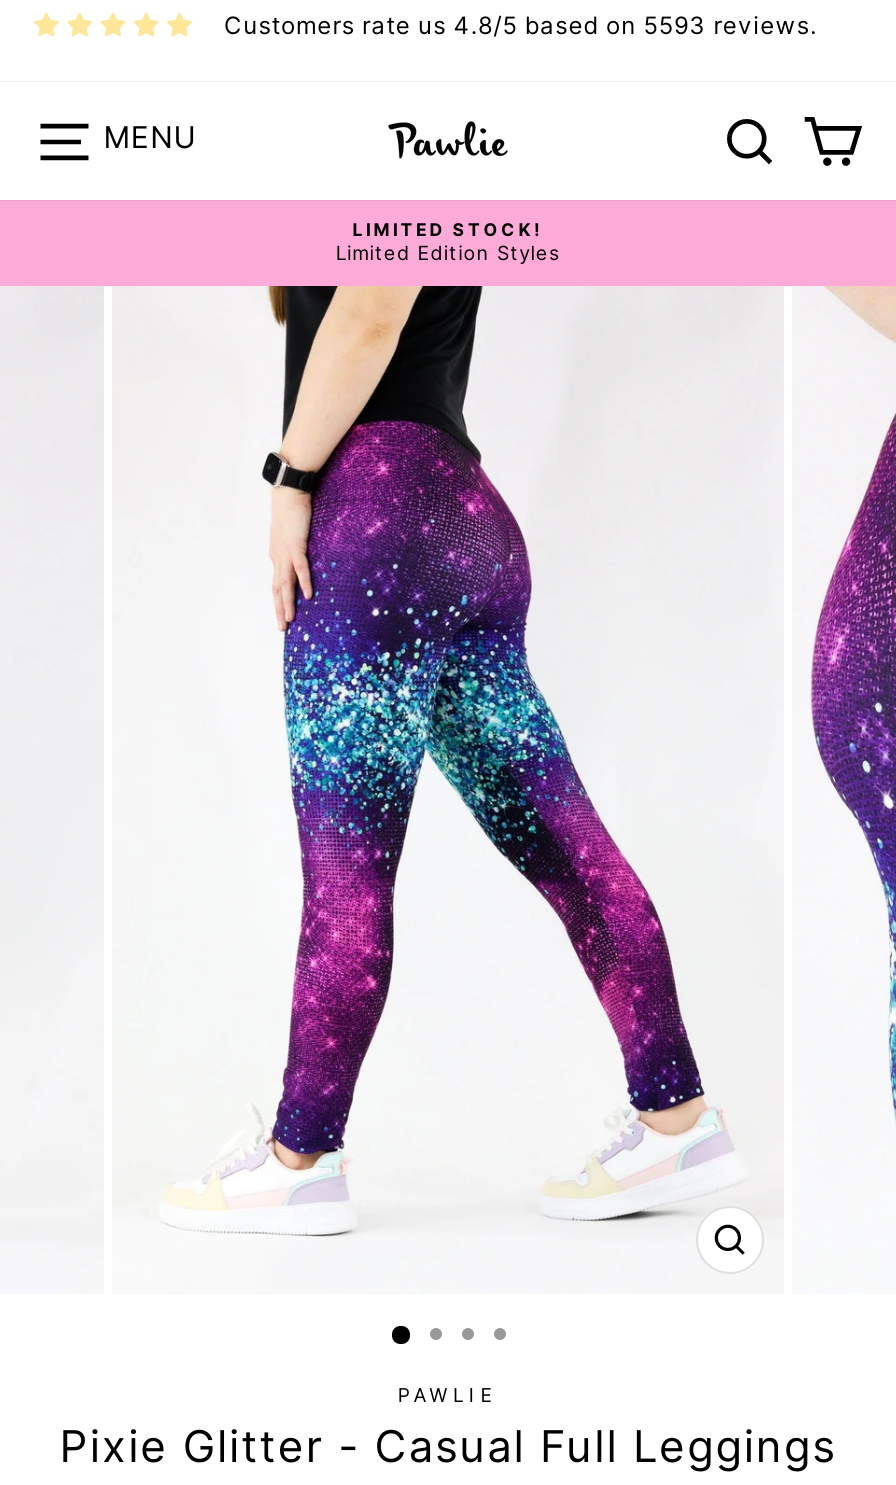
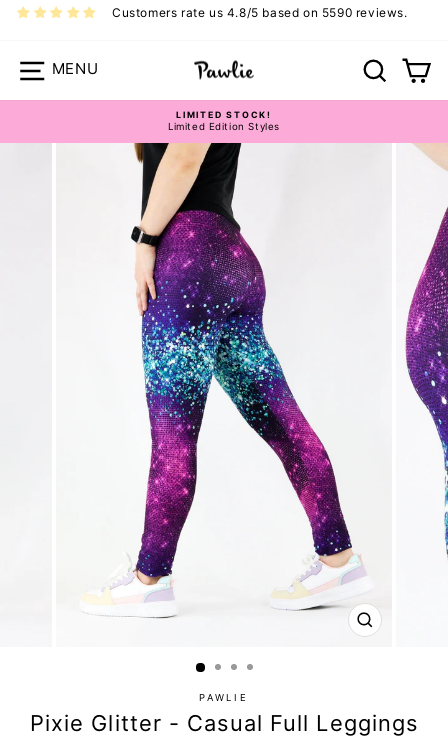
- Customers rate us 4.8/5 based on 5593 reviews.
+ Customers rate us 4.8/5 based on 5590 reviews.
